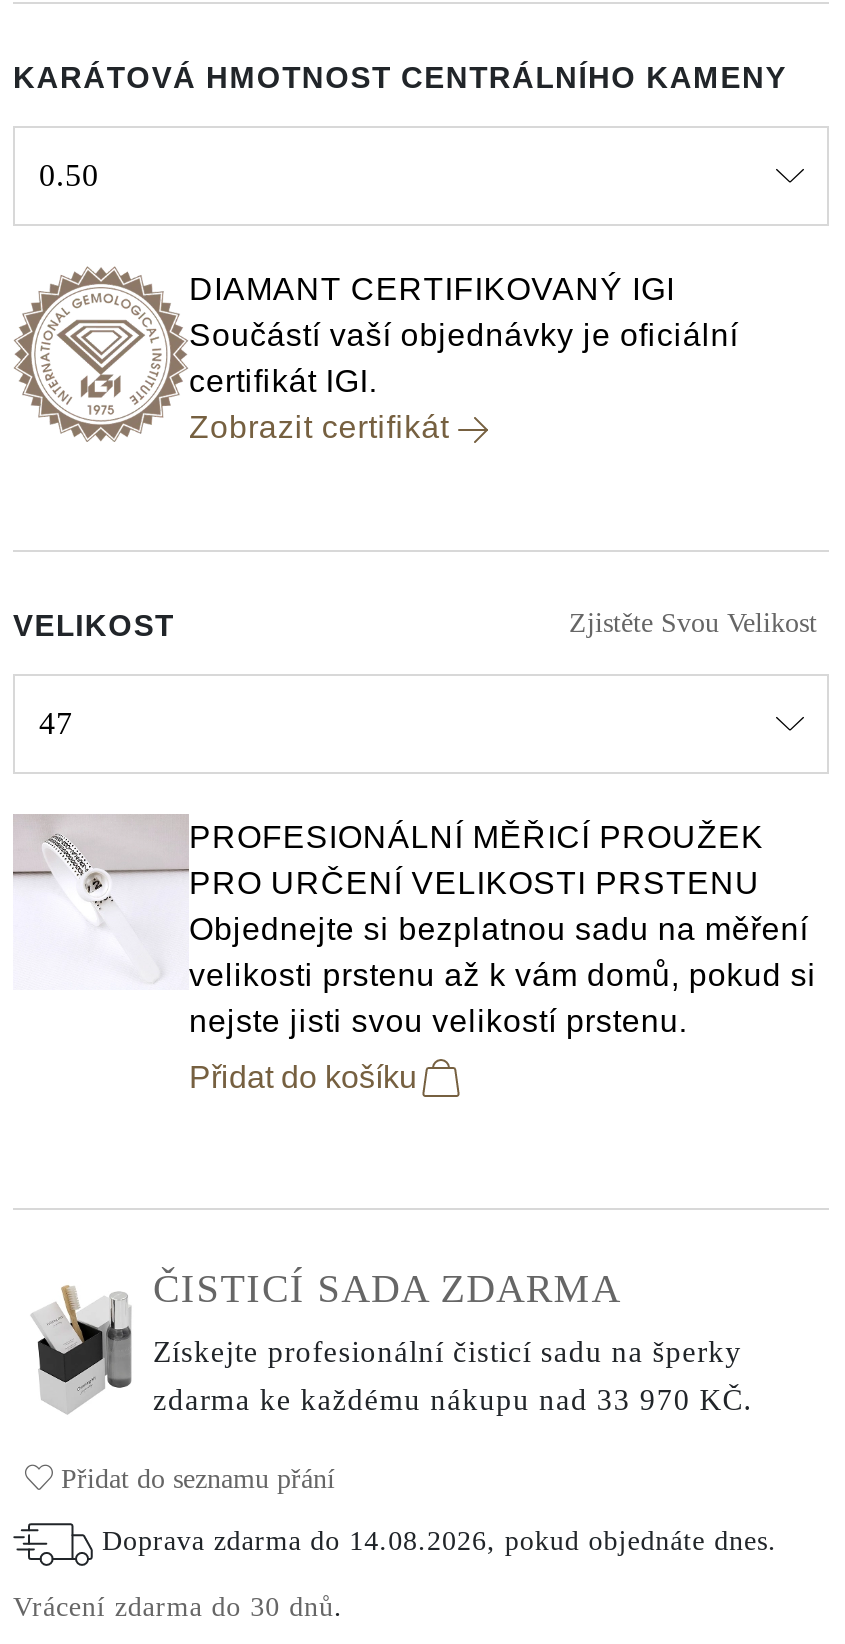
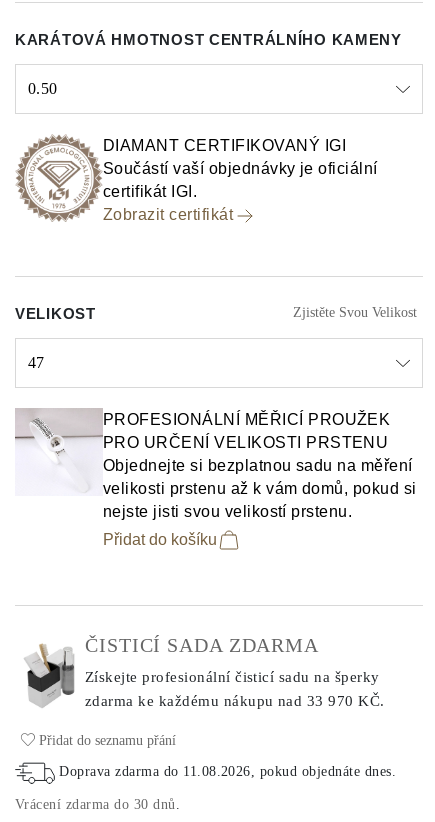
- Doprava zdarma do 14.08.2026, pokud objednáte dnes.
+ Doprava zdarma do 11.08.2026, pokud objednáte dnes.
